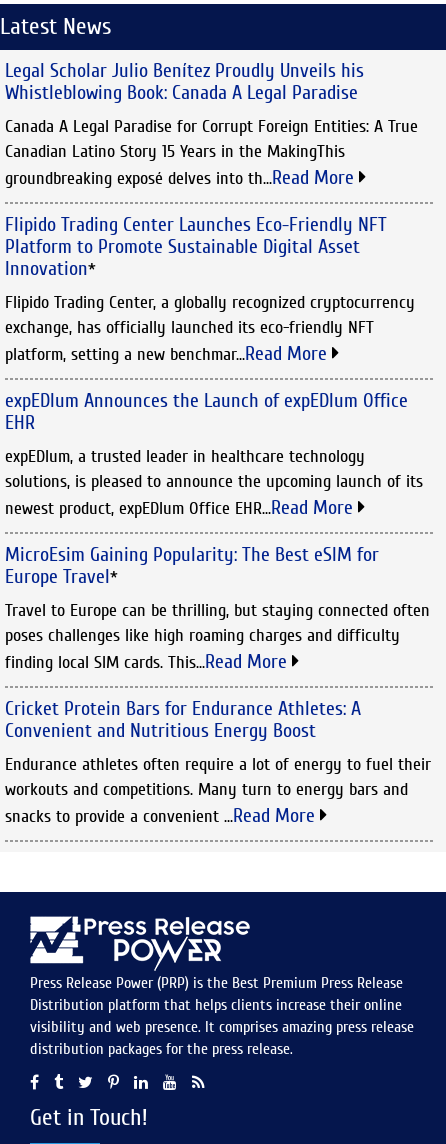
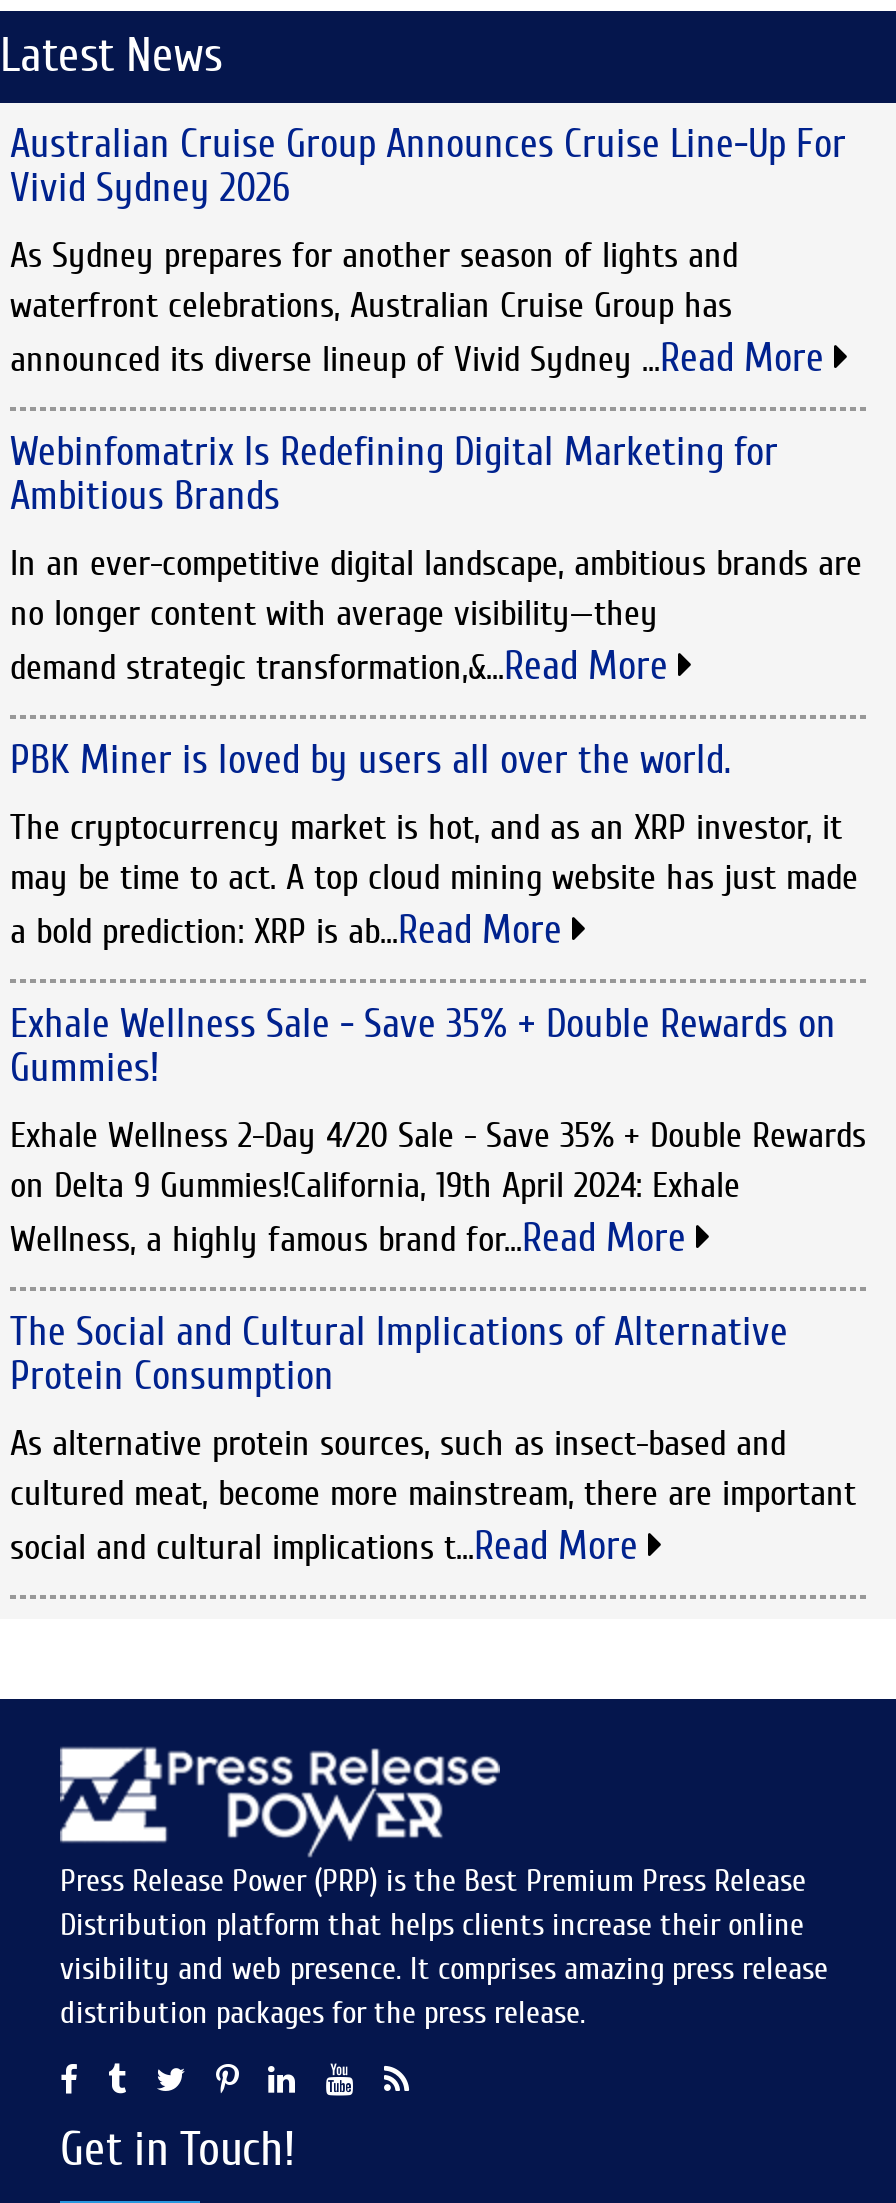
- Legal Scholar Julio Benítez Proudly Unveils his
- Whistleblowing Book: Canada A Legal Paradise
+ Australian Cruise Group Announces Cruise Line-Up For
+ Vivid Sydney 2026

- Canada A Legal Paradise for Corrupt Foreign Entities: A True
- Canadian Latino Story 15 Years in the MakingThis
- groundbreaking exposé delves into th...Read More
+ As Sydney prepares for another season of lights and
+ waterfront celebrations, Australian Cruise Group has
+ announced its diverse lineup of Vivid Sydney ...Read More

- Flipido Trading Center Launches Eco-Friendly NFT
- Platform to Promote Sustainable Digital Asset
- Innovation*
+ Webinfomatrix Is Redefining Digital Marketing for
+ Ambitious Brands

- Flipido Trading Center, a globally recognized cryptocurrency
- exchange, has officially launched its eco-friendly NFT
- platform, setting a new benchmar...Read More
+ In an ever-competitive digital landscape, ambitious brands are
+ no longer content with average visibility—they
+ demand strategic transformation,&...Read More

- expEDIum Announces the Launch of expEDIum Office
- EHR
+ PBK Miner is loved by users all over the world.

- expEDIum, a trusted leader in healthcare technology
- solutions, is pleased to announce the upcoming launch of its
- newest product, expEDIum Office EHR...Read More
+ The cryptocurrency market is hot, and as an XRP investor, it
+ may be time to act. A top cloud mining website has just made
+ a bold prediction: XRP is ab...Read More

- MicroEsim Gaining Popularity: The Best eSIM for
- Europe Travel*
+ Exhale Wellness Sale - Save 35% + Double Rewards on
+ Gummies!

- Travel to Europe can be thrilling, but staying connected often
- poses challenges like high roaming charges and difficulty
- finding local SIM cards. This...Read More
+ Exhale Wellness 2-Day 4/20 Sale - Save 35% + Double Rewards
+ on Delta 9 Gummies!California, 19th April 2024: Exhale
+ Wellness, a highly famous brand for...Read More

- Cricket Protein Bars for Endurance Athletes: A
- Convenient and Nutritious Energy Boost
+ The Social and Cultural Implications of Alternative
+ Protein Consumption

- Endurance athletes often require a lot of energy to fuel their
- workouts and competitions. Many turn to energy bars and
- snacks to provide a convenient ...Read More
+ As alternative protein sources, such as insect-based and
+ cultured meat, become more mainstream, there are important
+ social and cultural implications t...Read More
